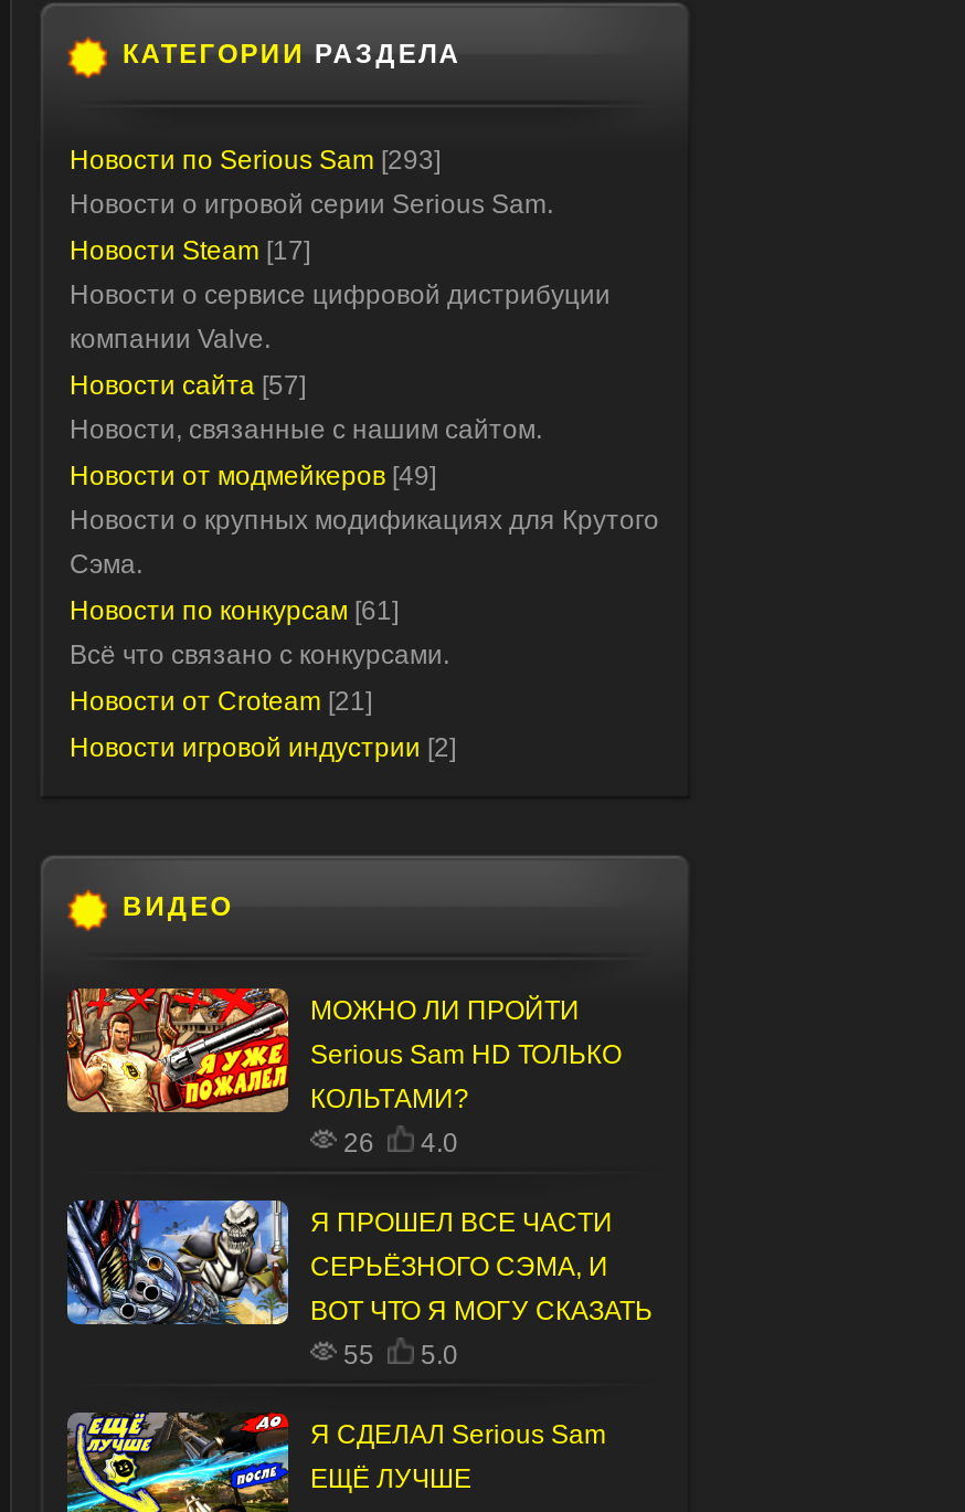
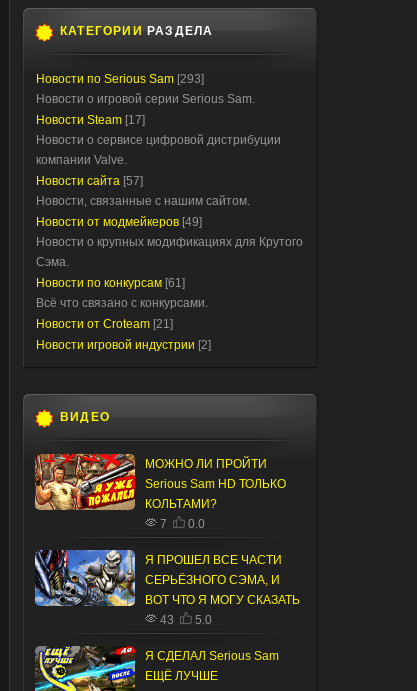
- 26
+ 7

- 4.0
+ 0.0

- 55 5.0
+ 43 5.0
